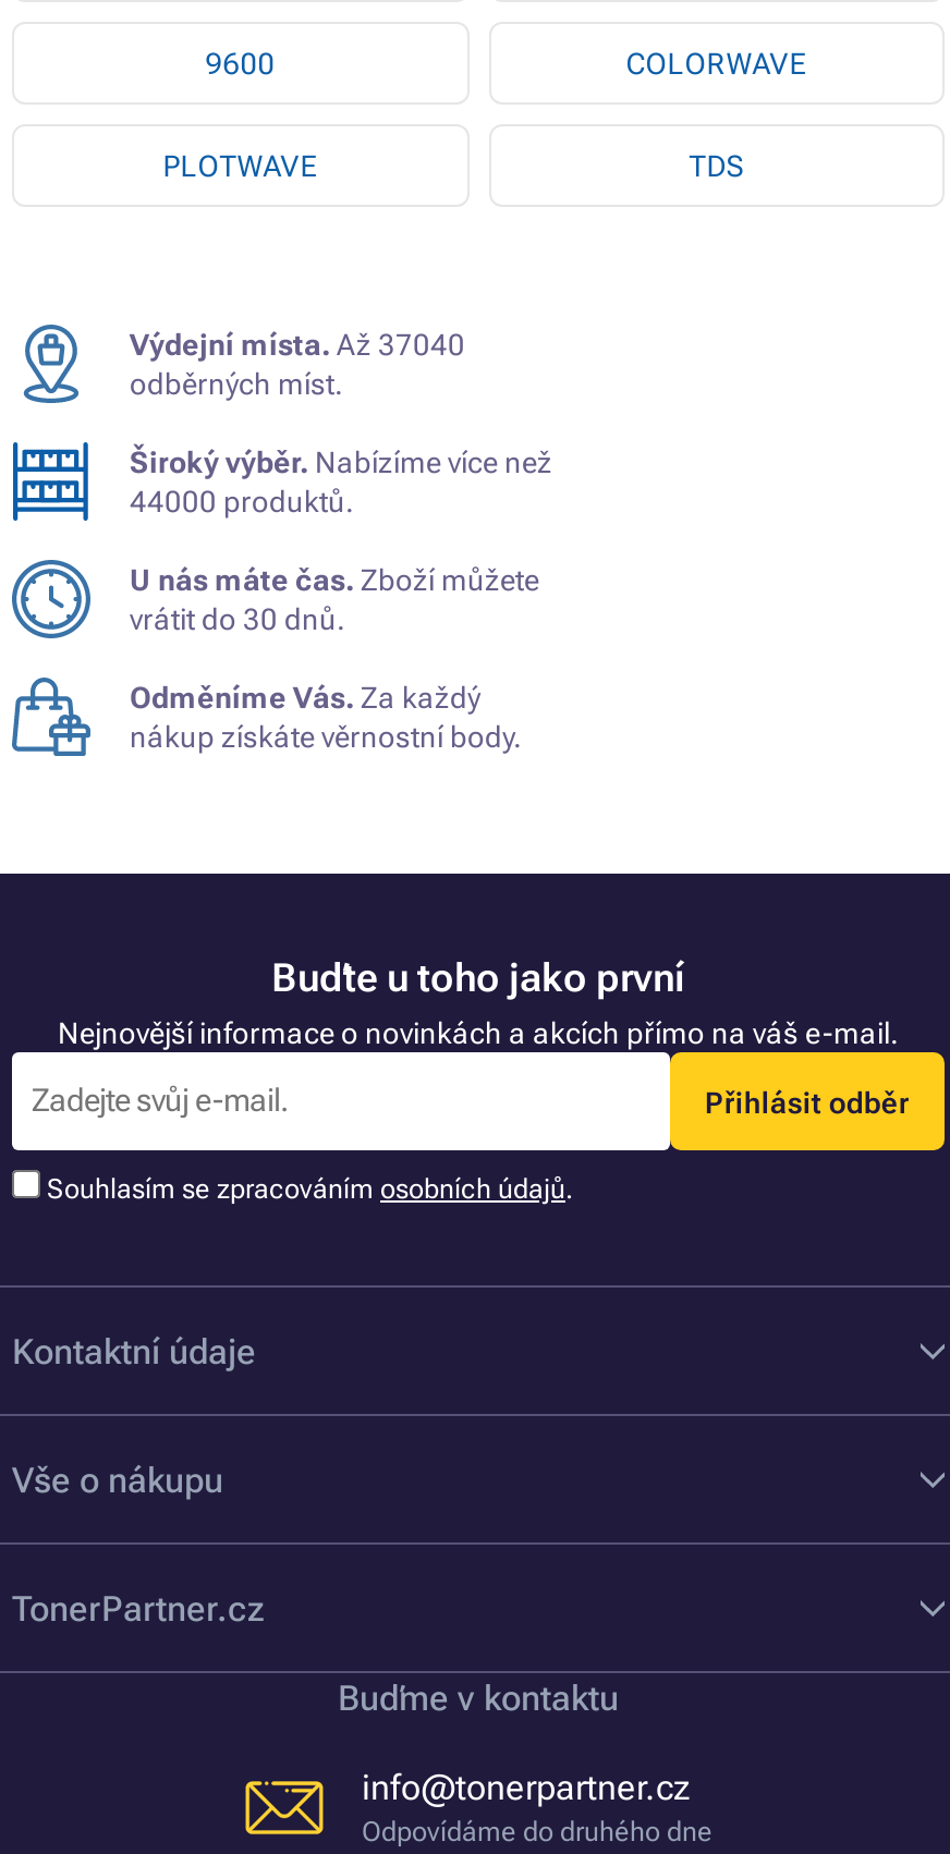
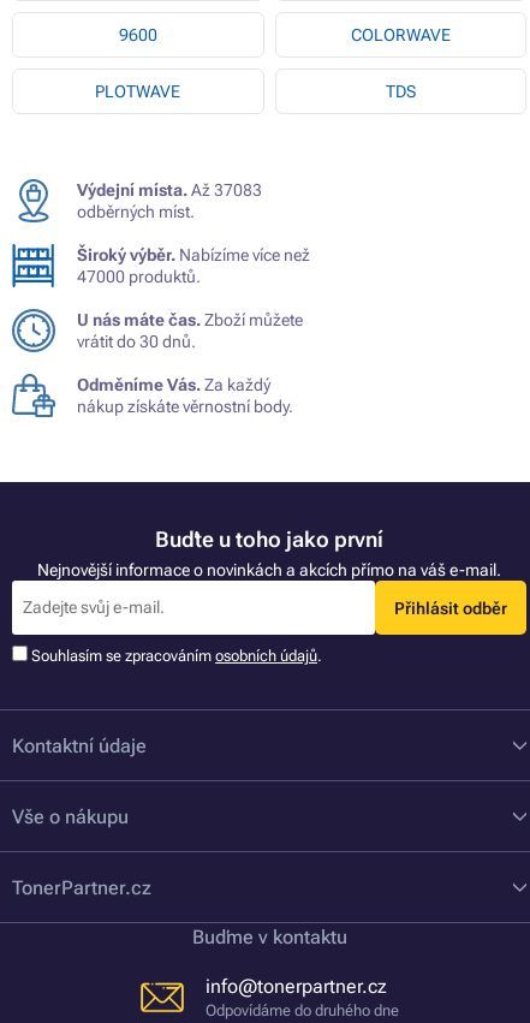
- Výdejní místa. Až 37040
+ Výdejní místa. Až 37083

- 44000 produktů.
+ 47000 produktů.
